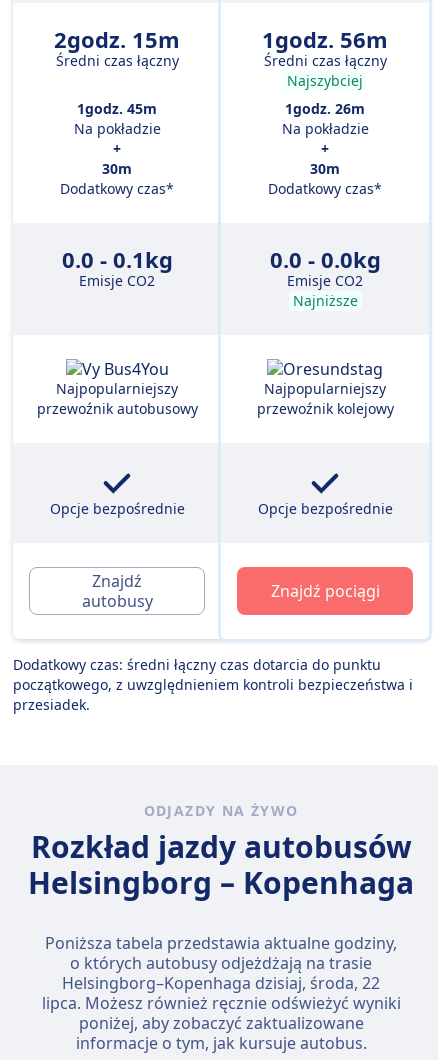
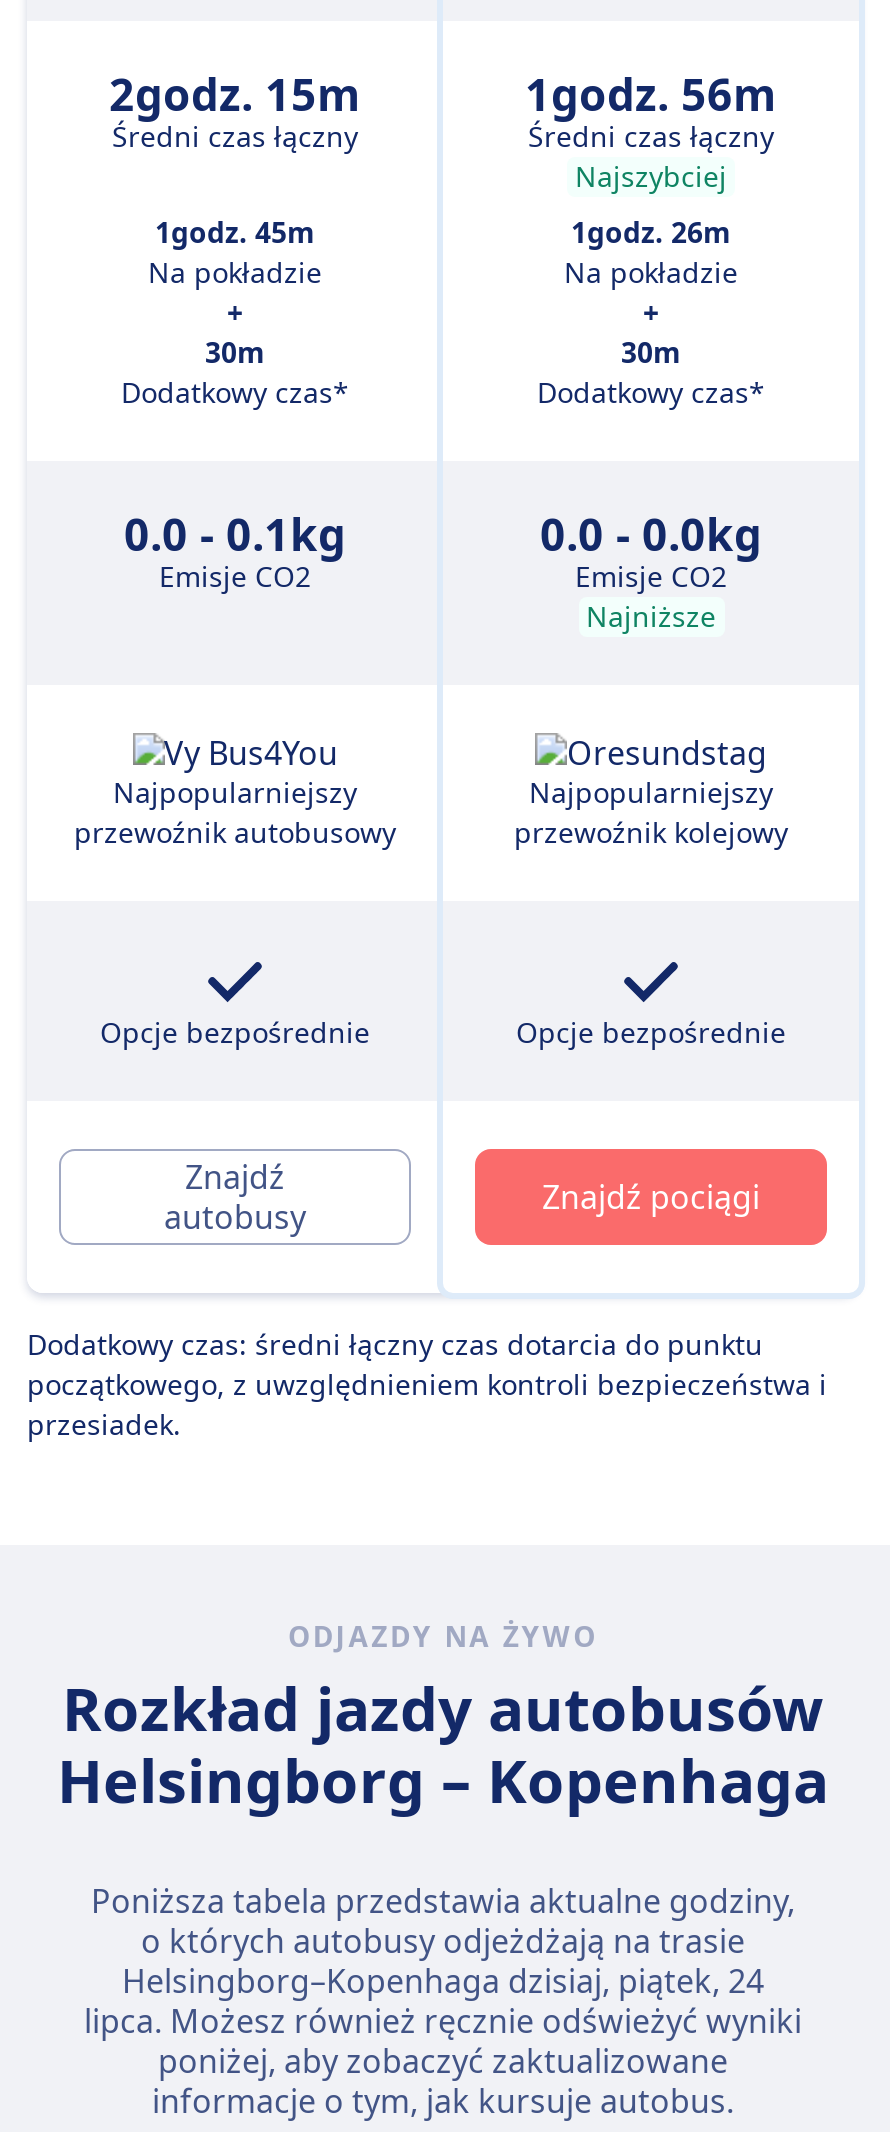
- Helsingborg–Kopenhaga dzisiaj, środa, 22
+ Helsingborg–Kopenhaga dzisiaj, piątek, 24
